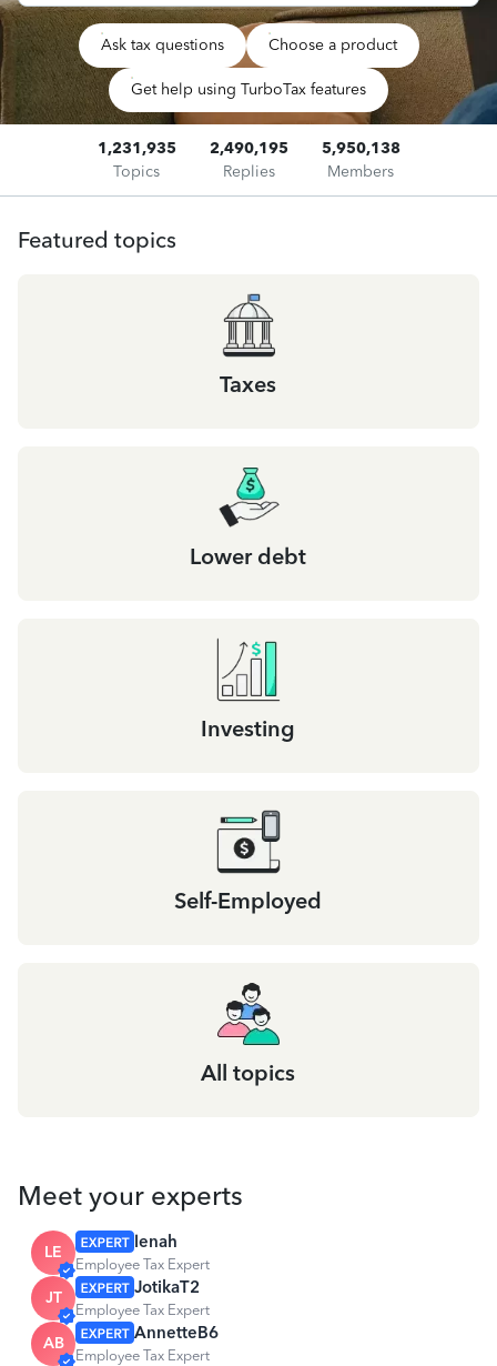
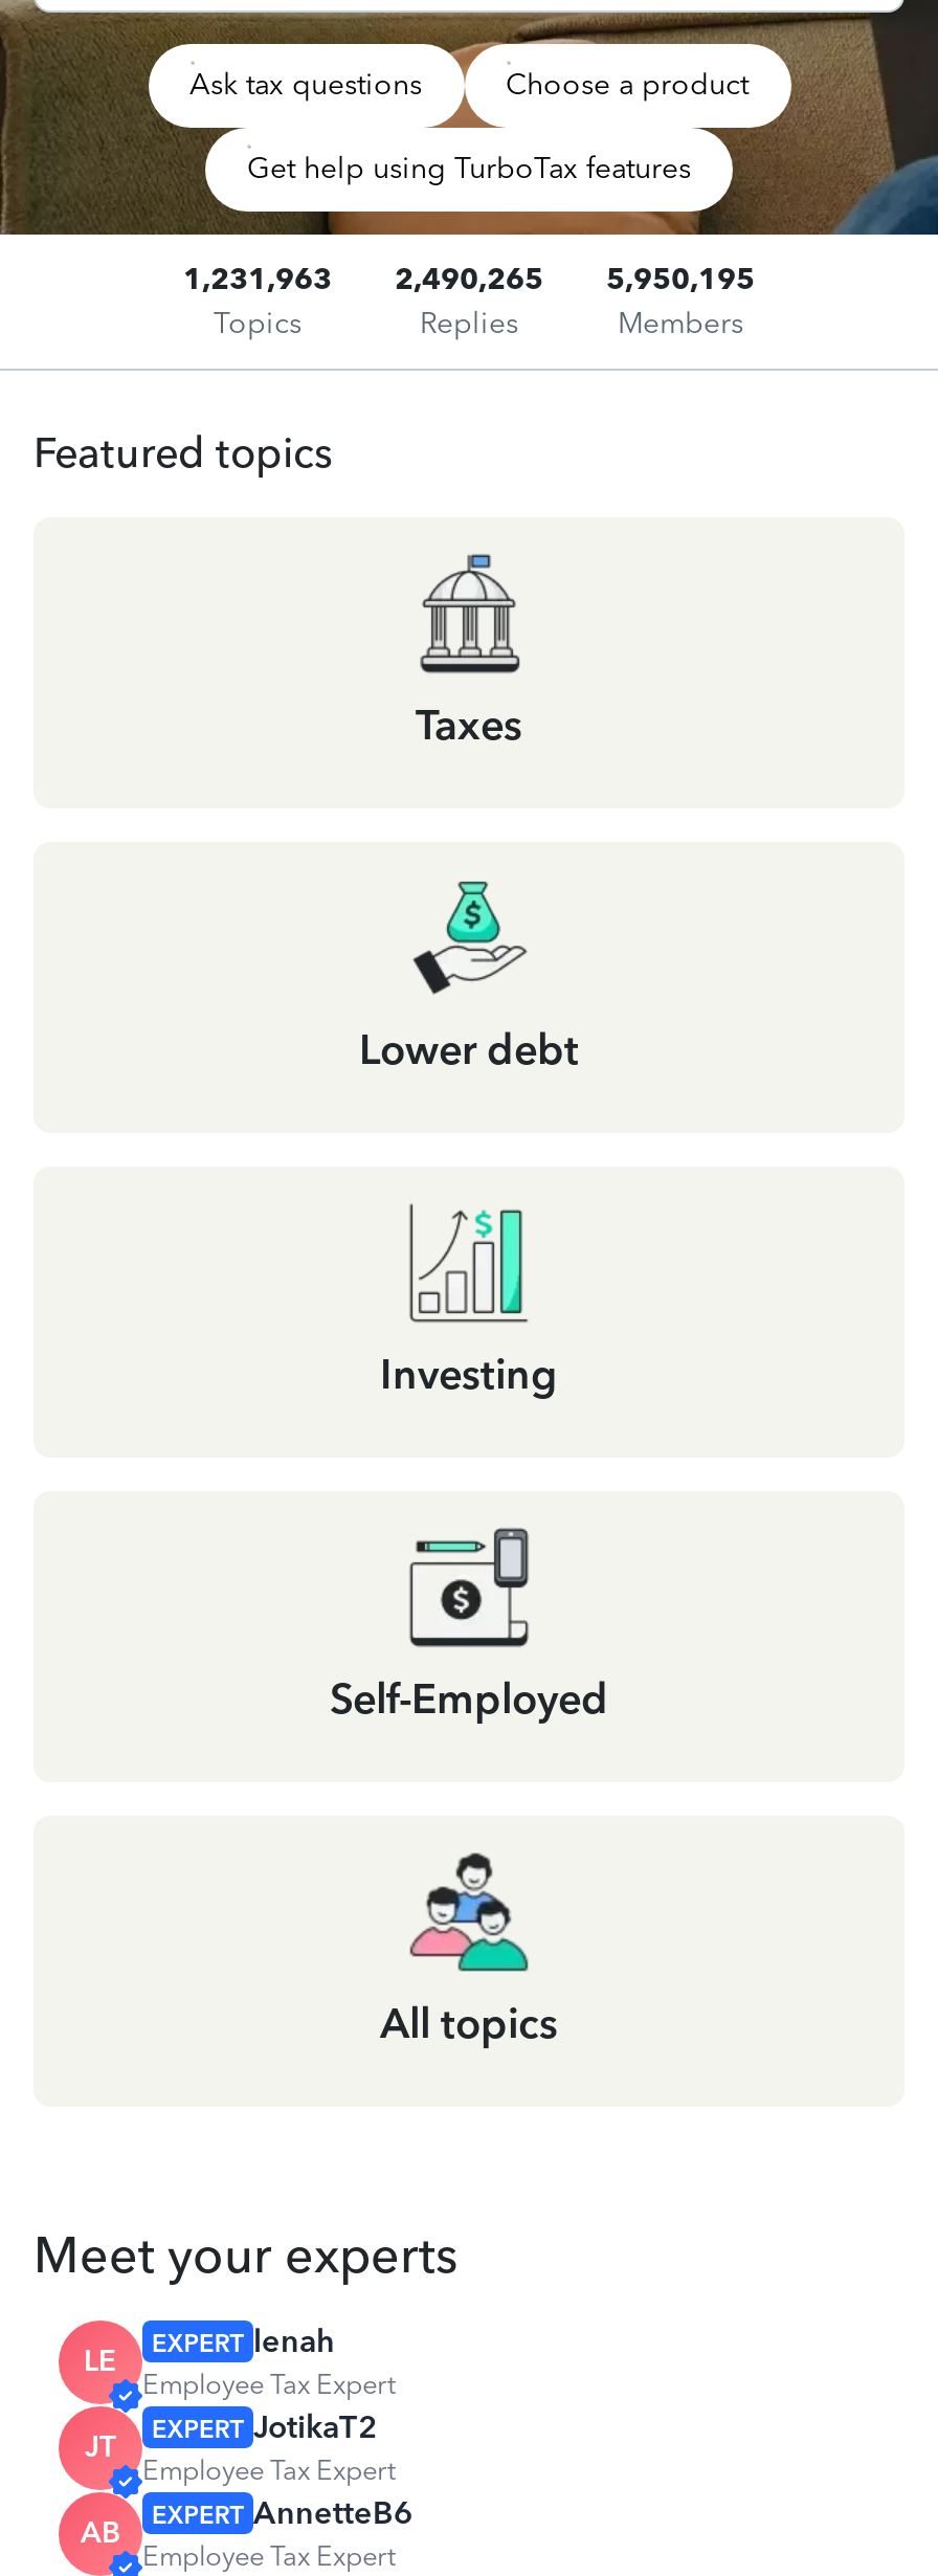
- 1,231,935
+ 1,231,963

- 2,490,195
+ 2,490,265

- 5,950,138
+ 5,950,195
